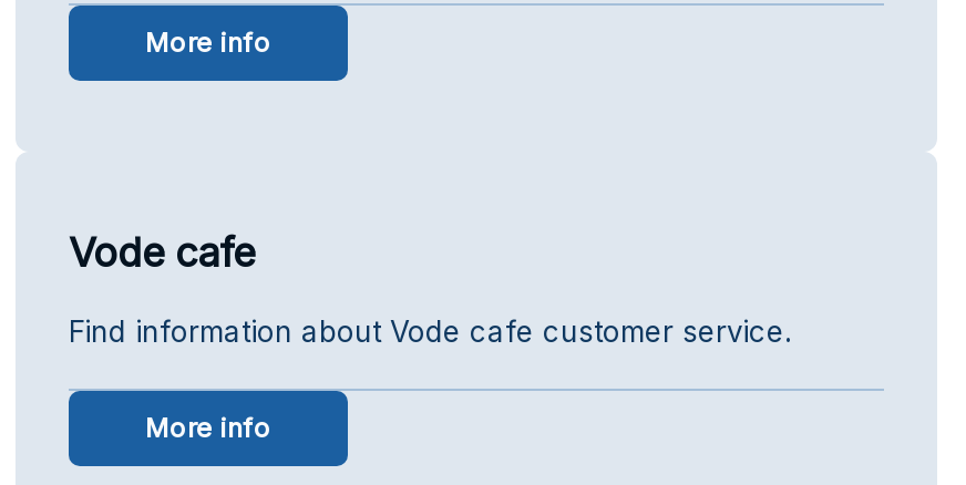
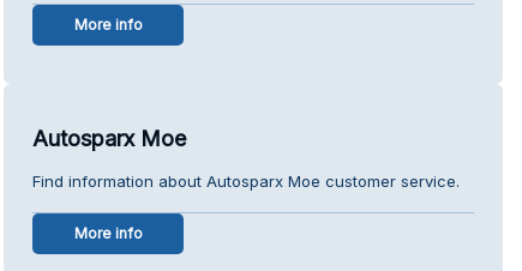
- Vode cafe
+ Autosparx Moe

- Find information about Vode cafe customer service.
+ Find information about Autosparx Moe customer service.
